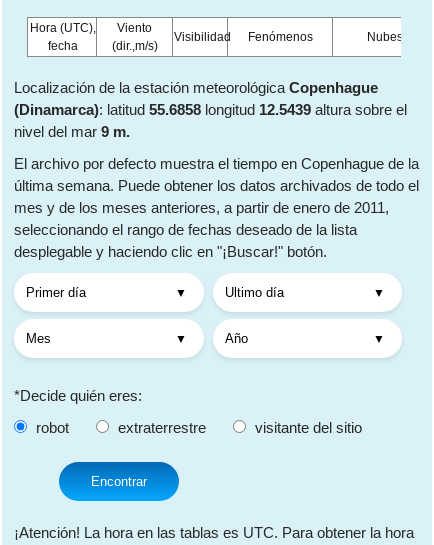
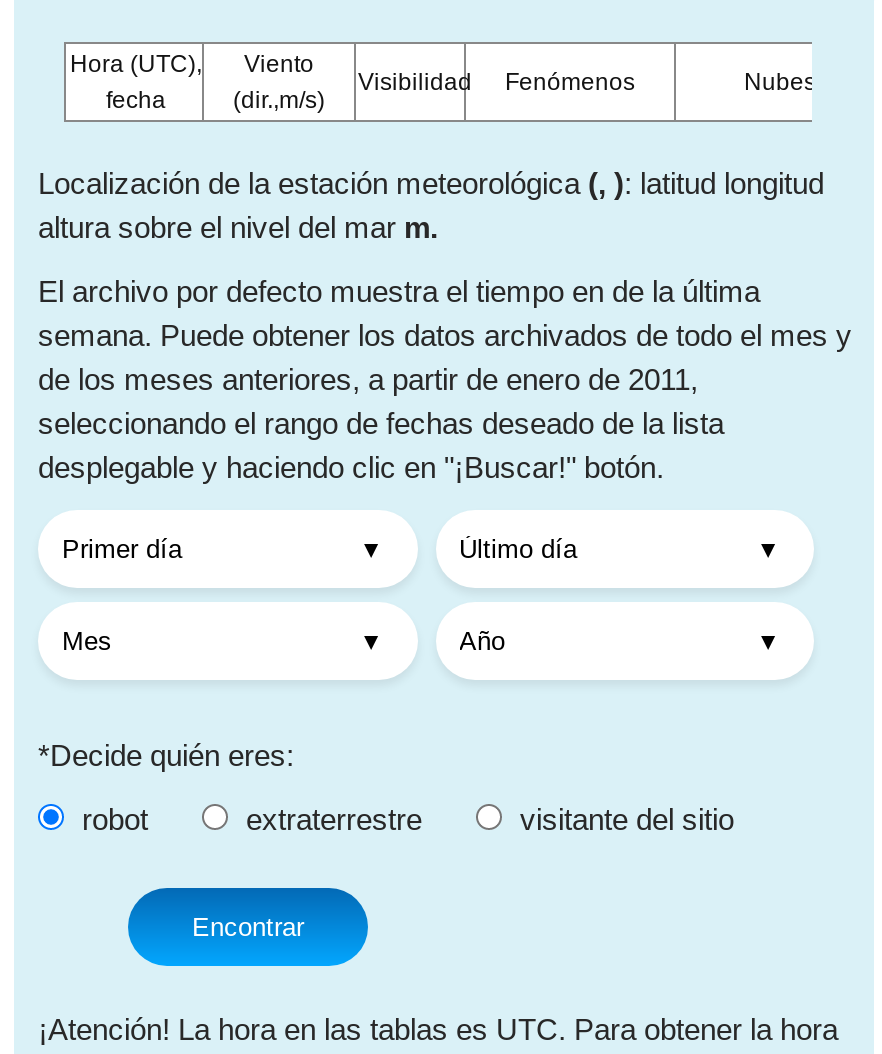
- Localización de la estación meteorológica Copenhague
- (Dinamarca): latitud 55.6858 longitud 12.5439 altura sobre el
- nivel del mar 9 m.
+ Localización de la estación meteorológica (, ): latitud longitud
+ altura sobre el nivel del mar m.

- El archivo por defecto muestra el tiempo en Copenhague de la
- última semana. Puede obtener los datos archivados de todo el
- mes y de los meses anteriores, a partir de enero de 2011,
+ El archivo por defecto muestra el tiempo en de la última
+ semana. Puede obtener los datos archivados de todo el mes y
+ de los meses anteriores, a partir de enero de 2011,
